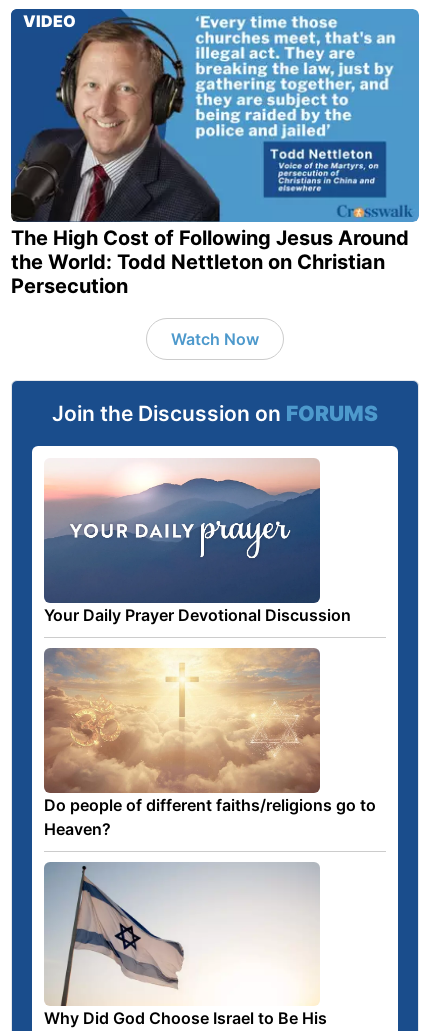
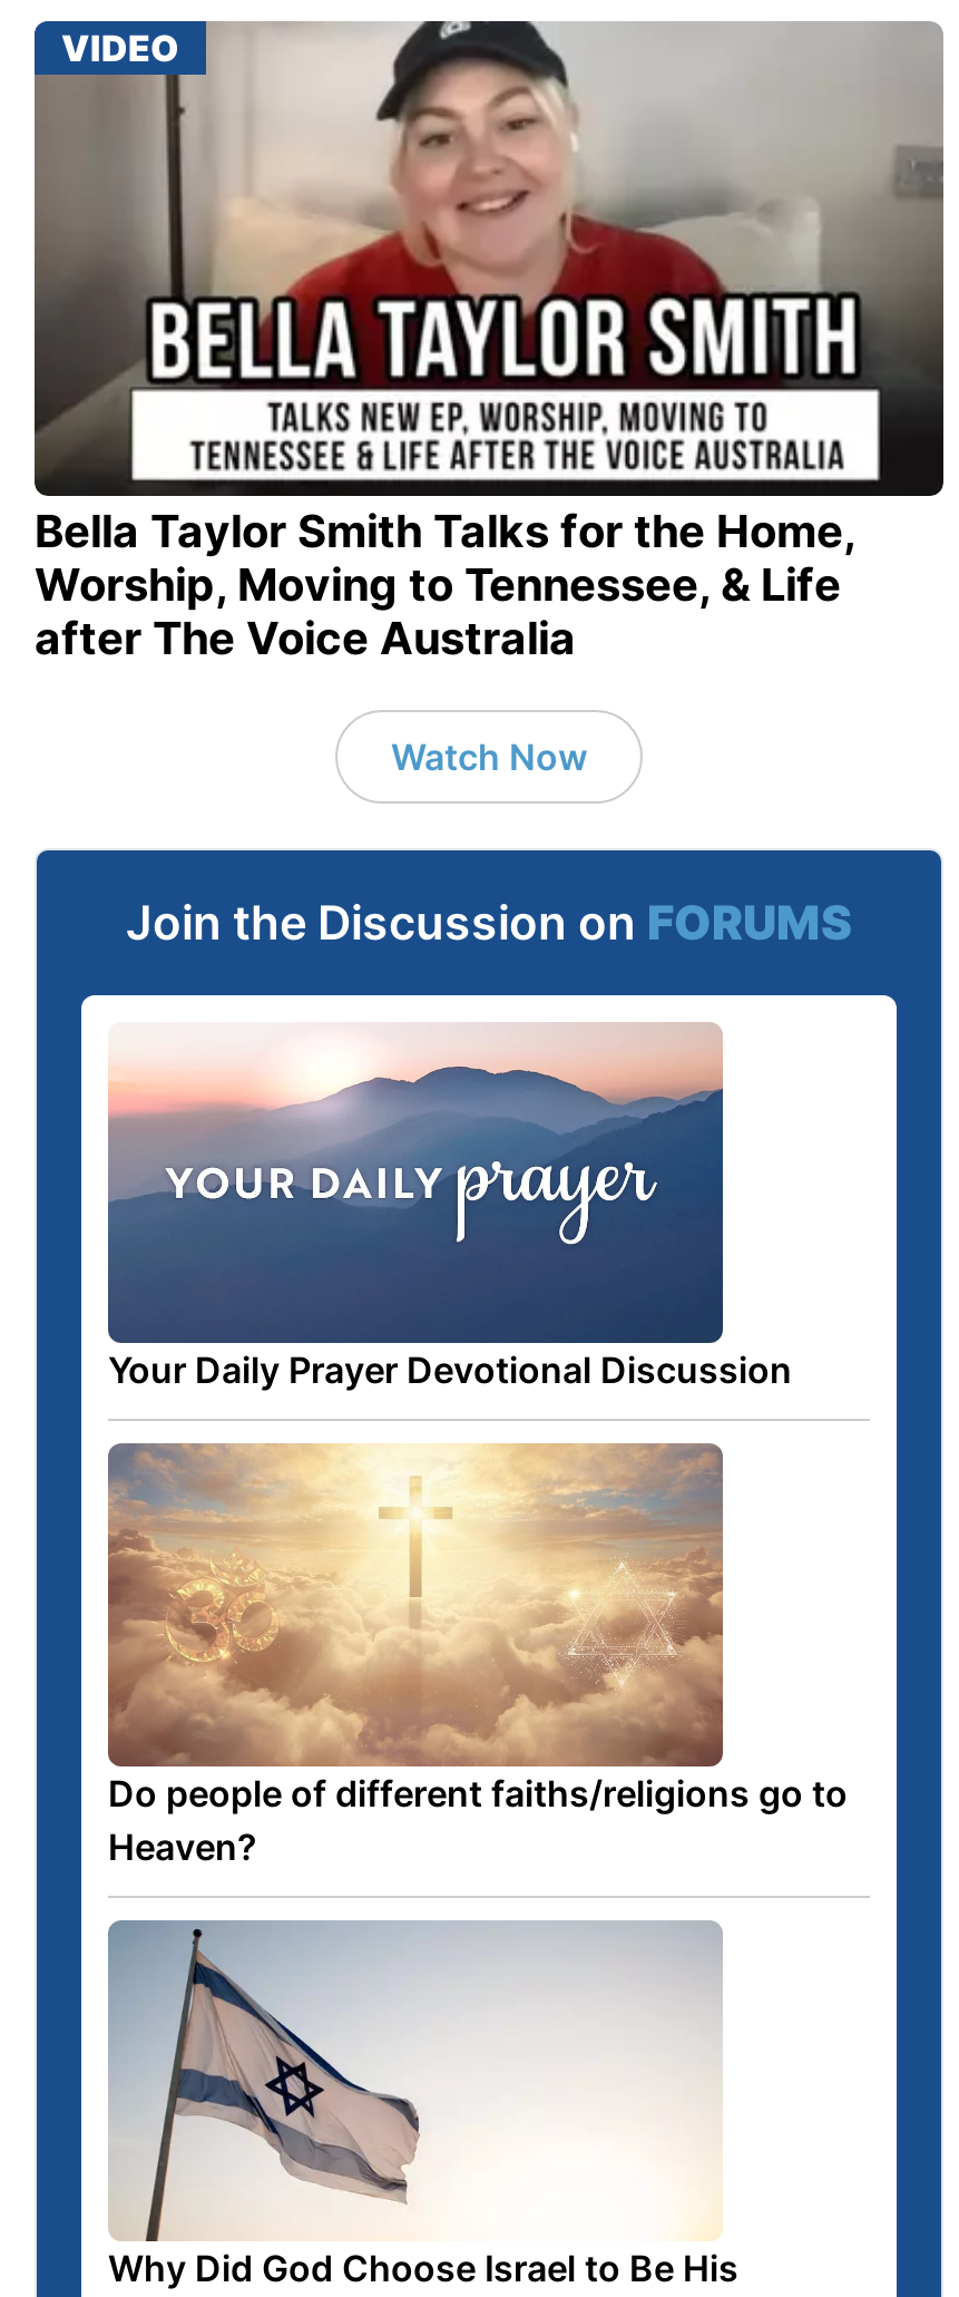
- [image]
- The High Cost of Following Jesus Around
- the World: Todd Nettleton on Christian
- Persecution
+ [image]
+ Bella Taylor Smith Talks for the Home,
+ Worship, Moving to Tennessee, & Life
+ after The Voice Australia
